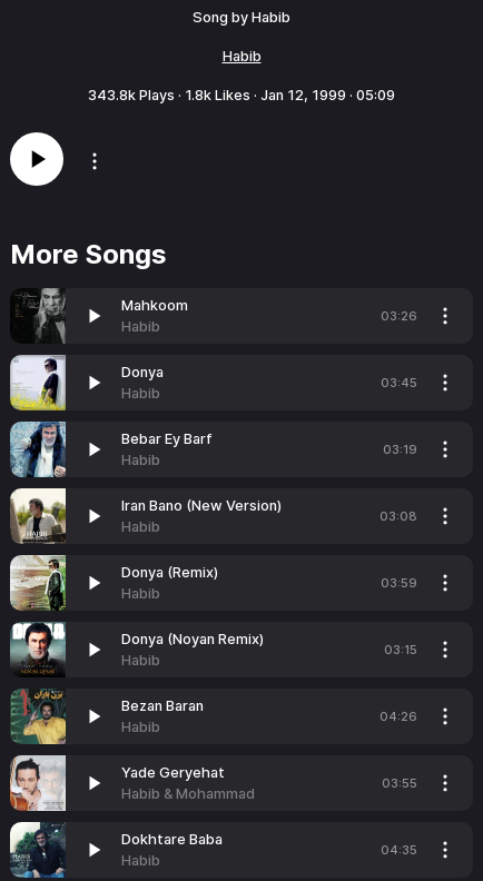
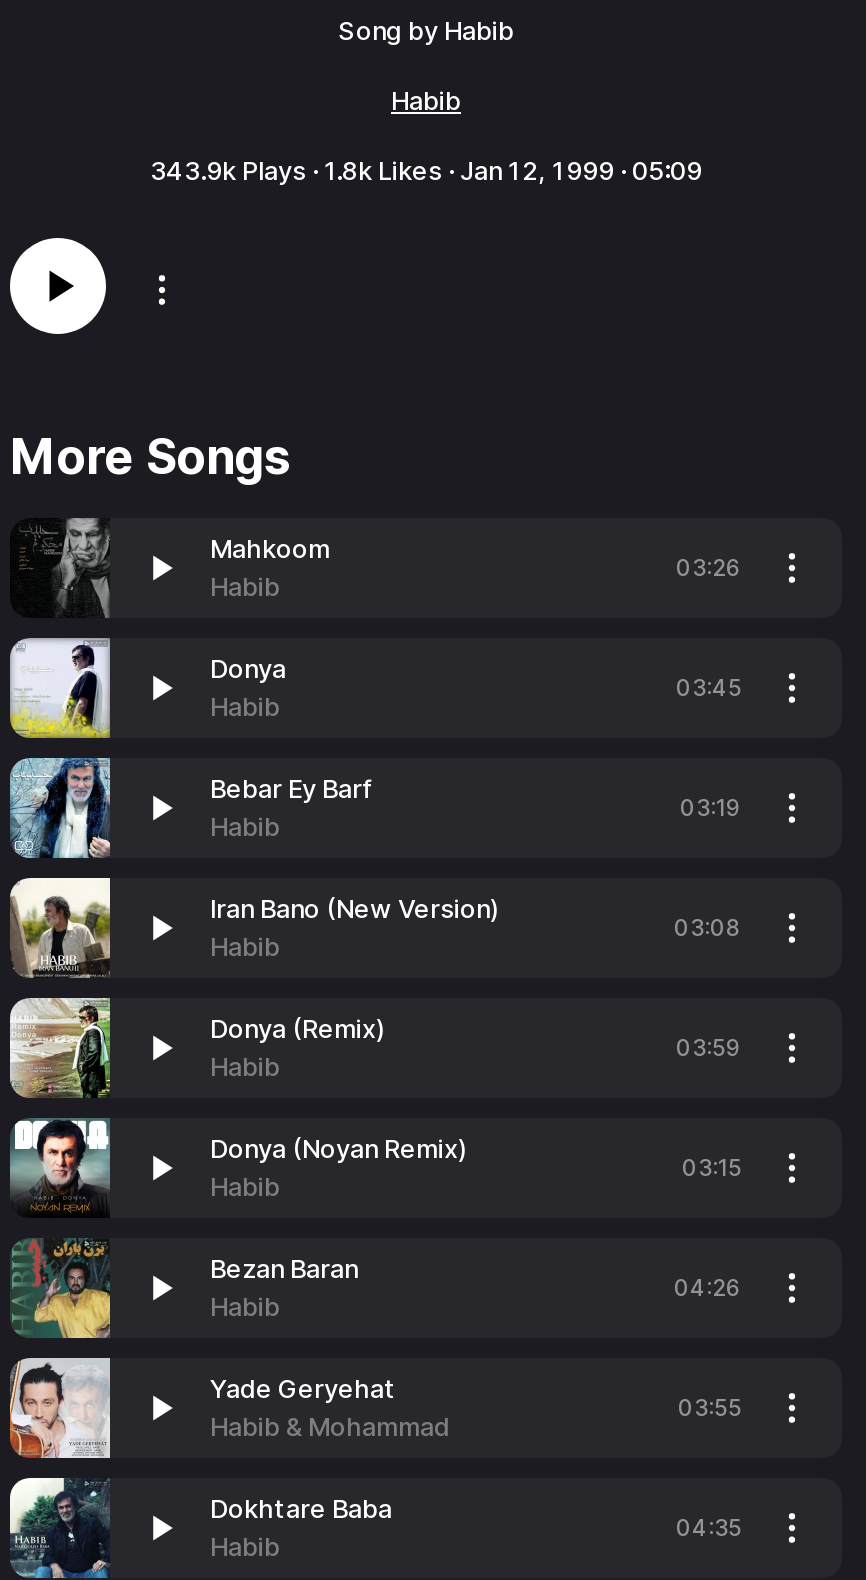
- 343.8k Plays · 1.8k Likes · Jan 12, 1999 · 05:09
+ 343.9k Plays · 1.8k Likes · Jan 12, 1999 · 05:09
